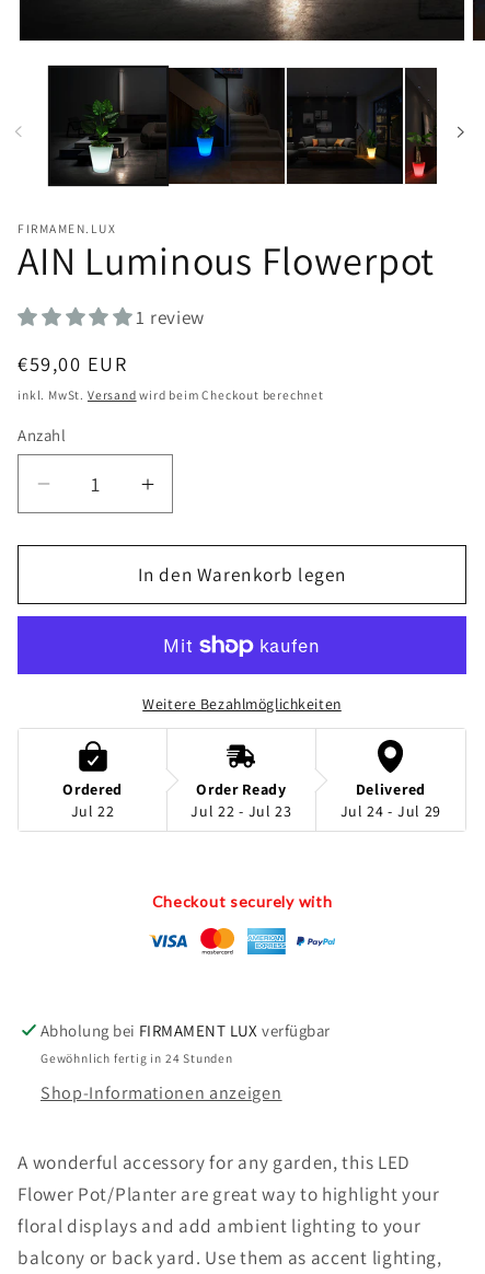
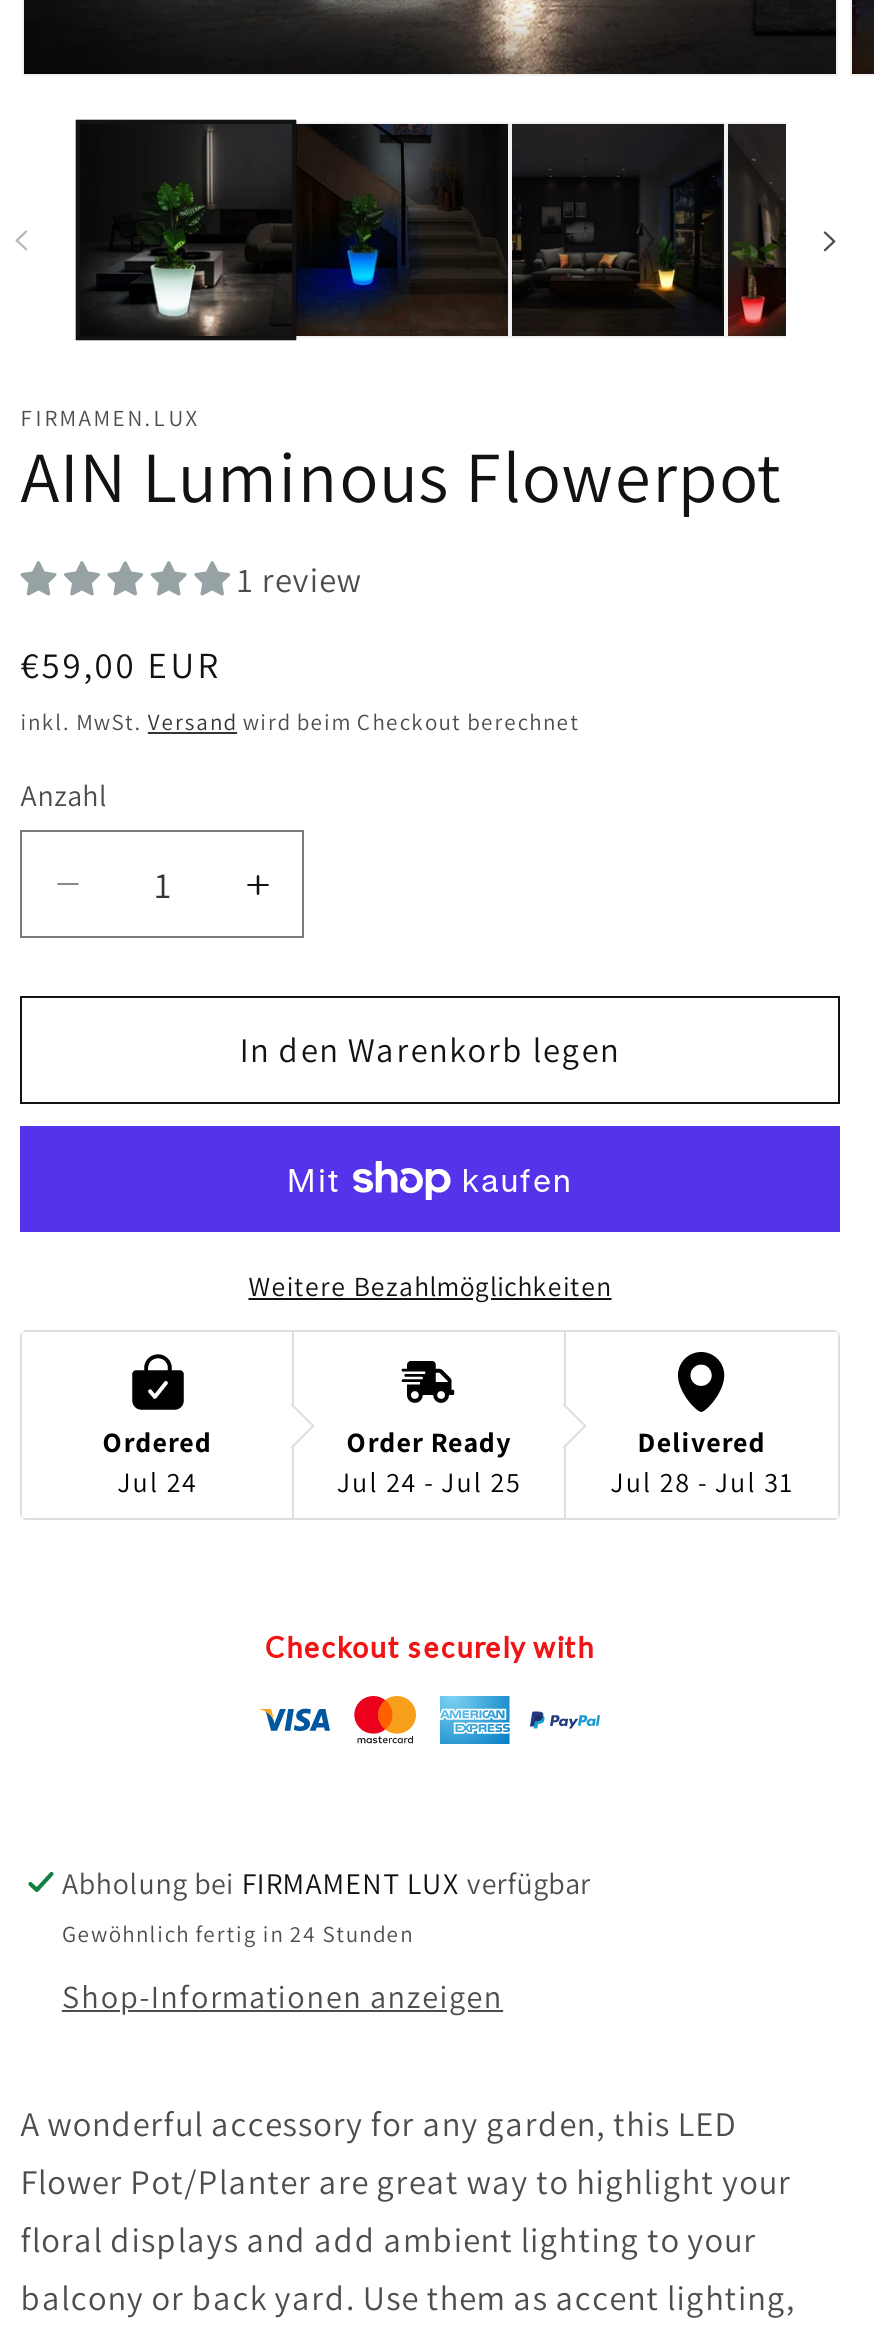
- Jul 22
+ Jul 24

- Jul 22 - Jul 23
+ Jul 24 - Jul 25

- Jul 24 - Jul 29
+ Jul 28 - Jul 31
